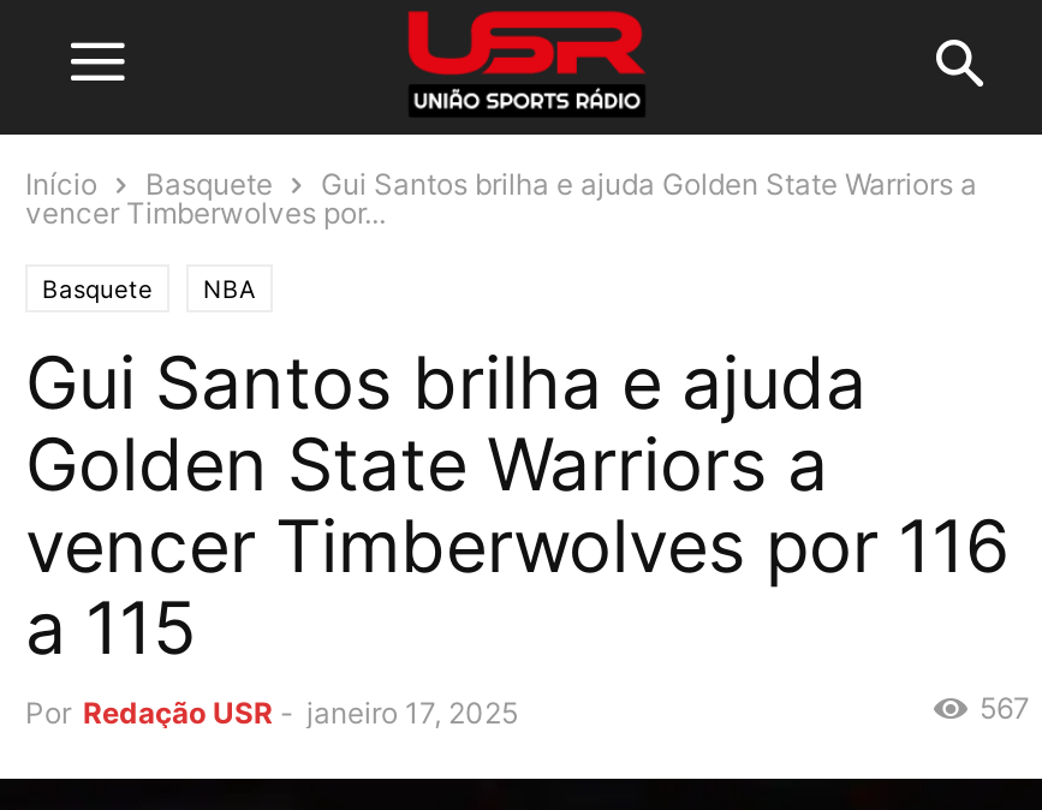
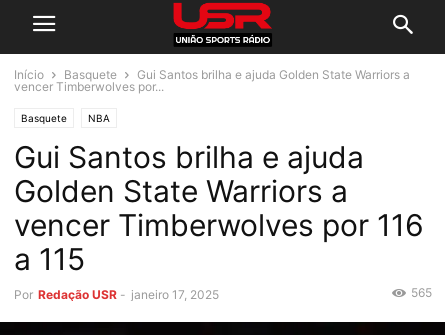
- 567
+ 565
